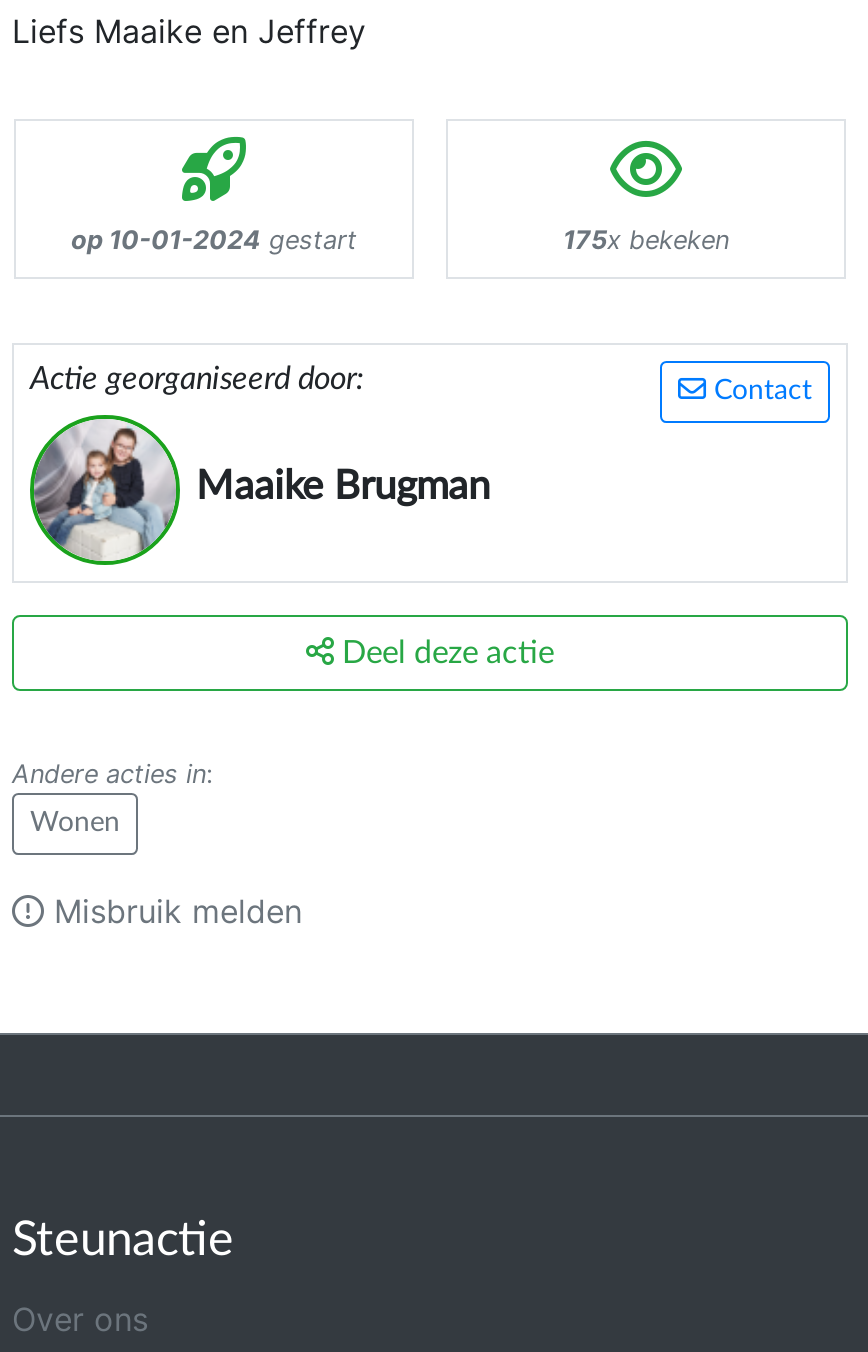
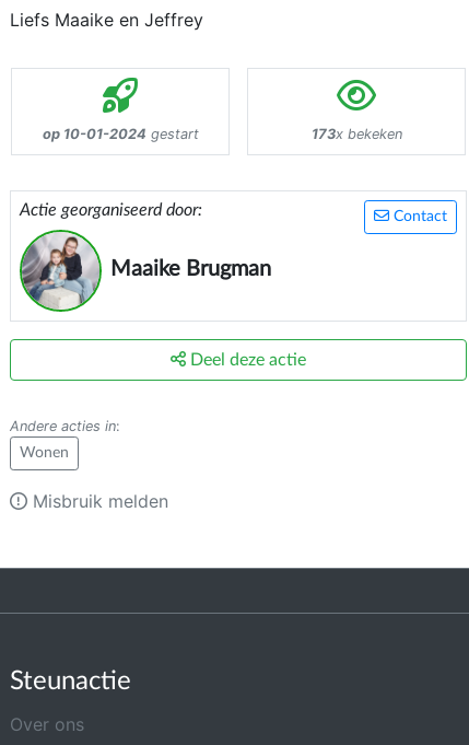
- 175x bekeken
+ 173x bekeken
